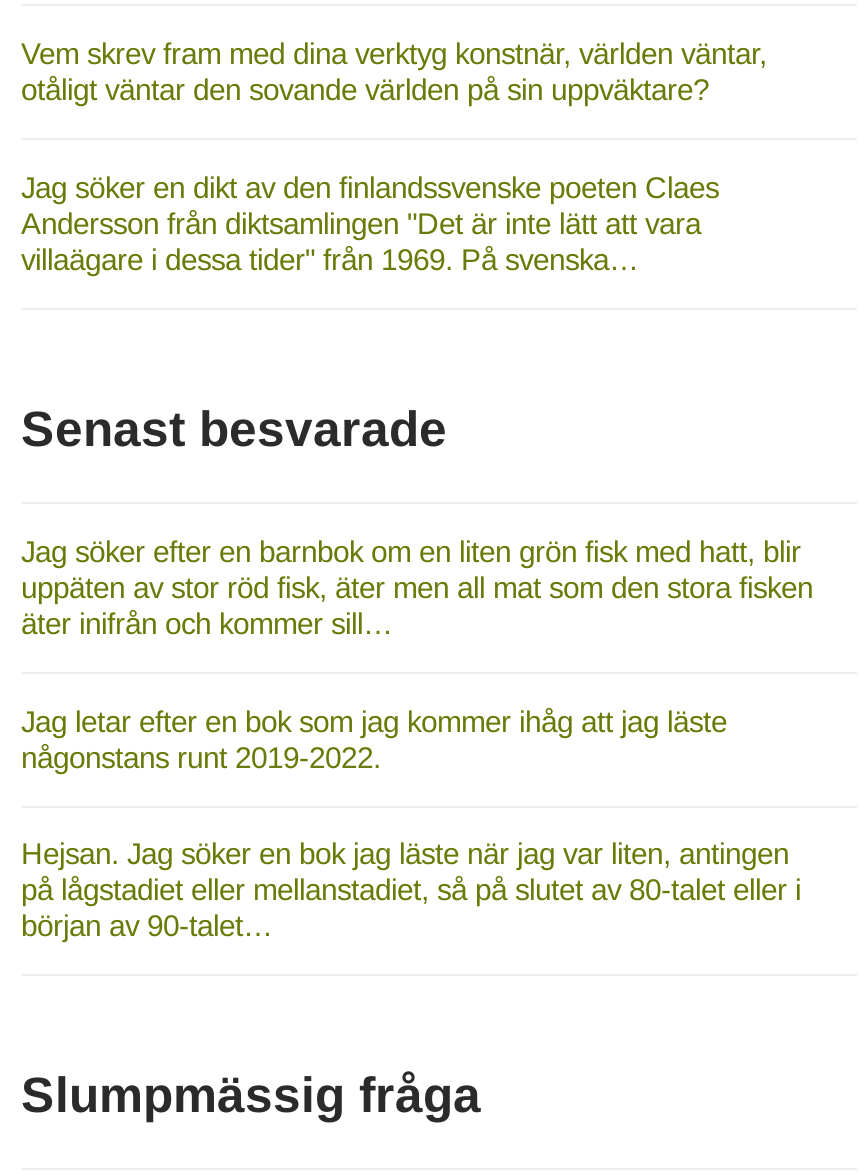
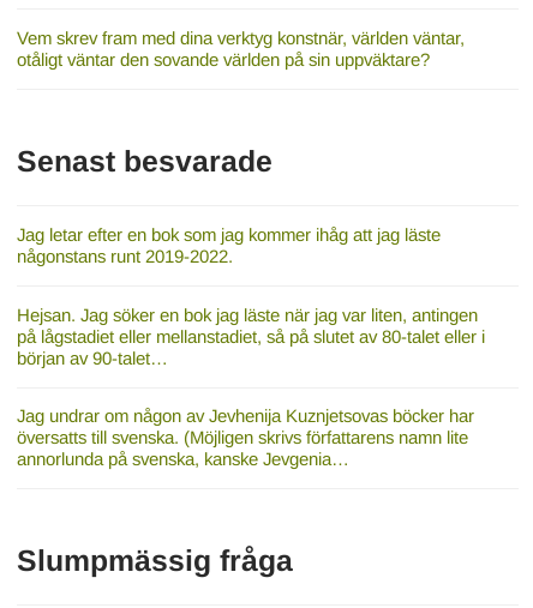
- Jag söker en dikt av den finlandssvenske poeten Claes
- Andersson från diktsamlingen "Det är inte lätt att vara
- villaägare i dessa tider" från 1969. På svenska…

- Jag söker efter en barnbok om en liten grön fisk med hatt, blir
- uppäten av stor röd fisk, äter men all mat som den stora fisken
- äter inifrån och kommer sill…

moved up: Jag letar efter en bok som jag kommer ihåg att jag läste | någonstans runt 2019-2022. | Hejsan. Jag söker en bok jag läste när jag var liten, antingen | på lågstadiet eller mellanstadiet, så på slutet av 80-talet eller i | början av 90-talet…

+ Jag undrar om någon av Jevhenija Kuznjetsovas böcker har
+ översatts till svenska. (Möjligen skrivs författarens namn lite
+ annorlunda på svenska, kanske Jevgenia…
